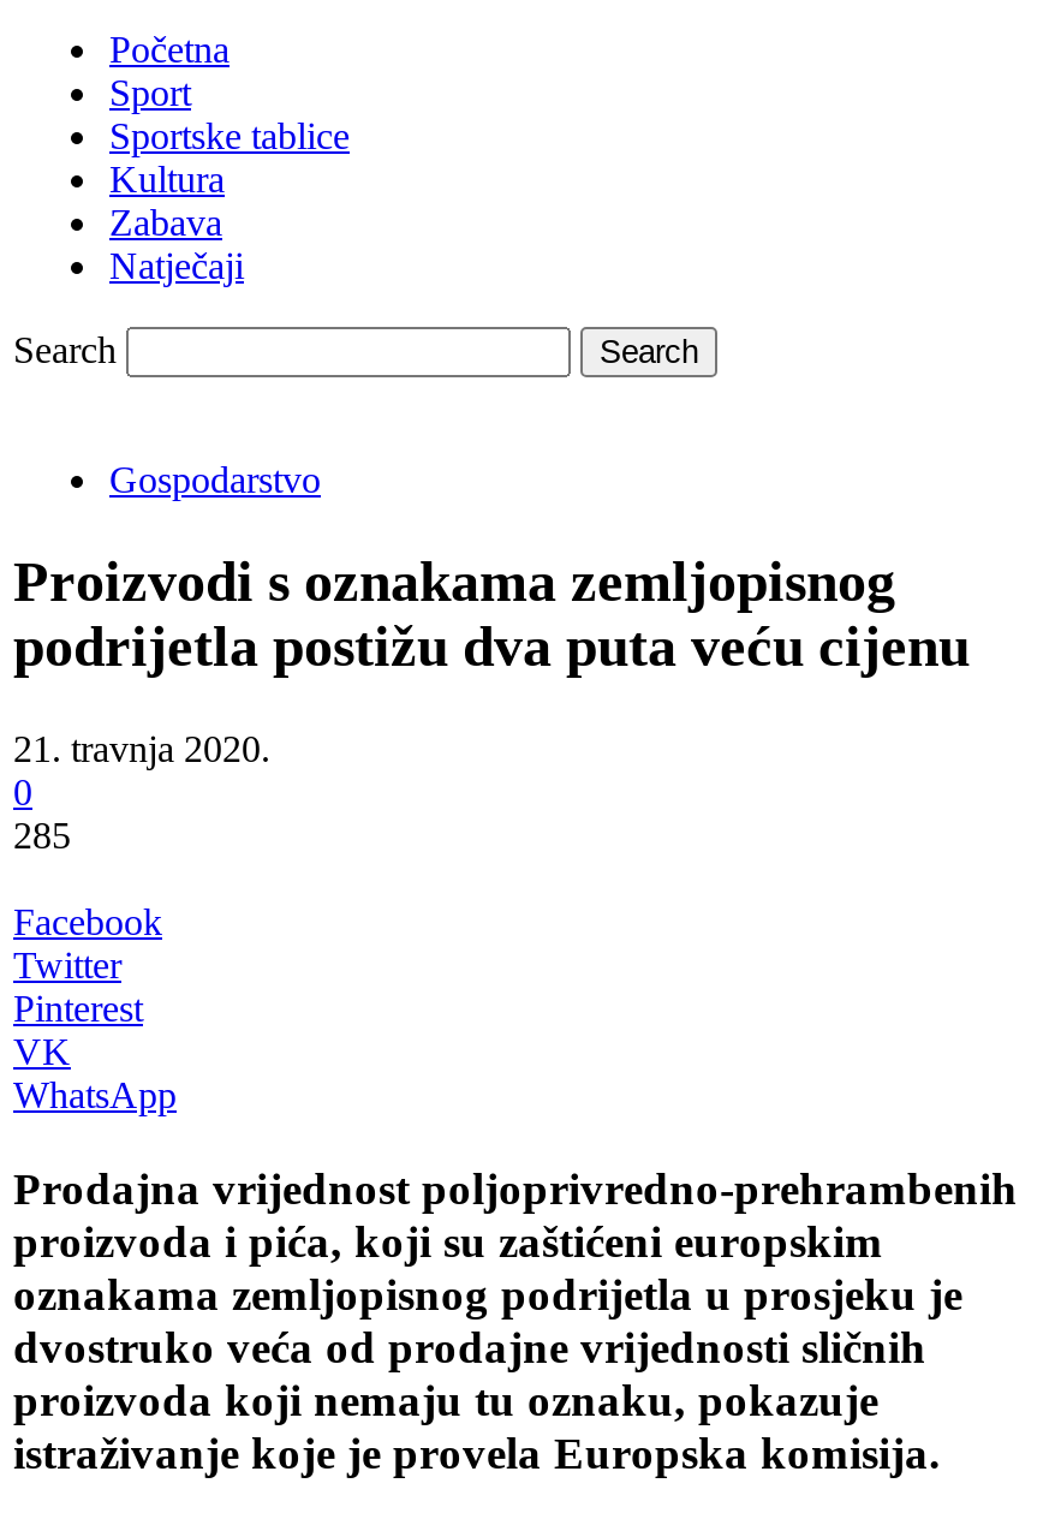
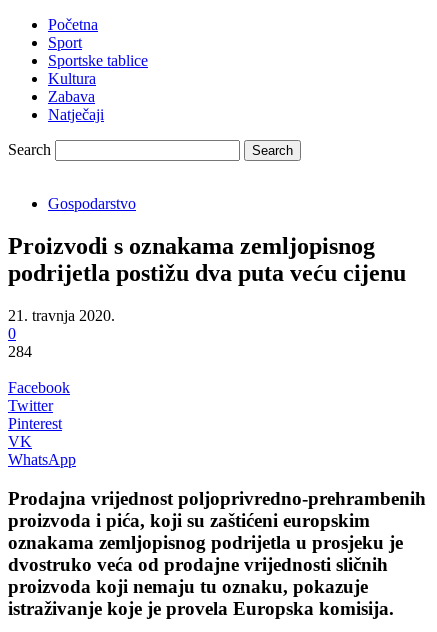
- 285
+ 284
